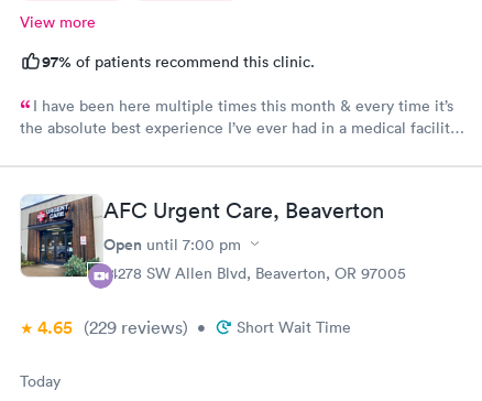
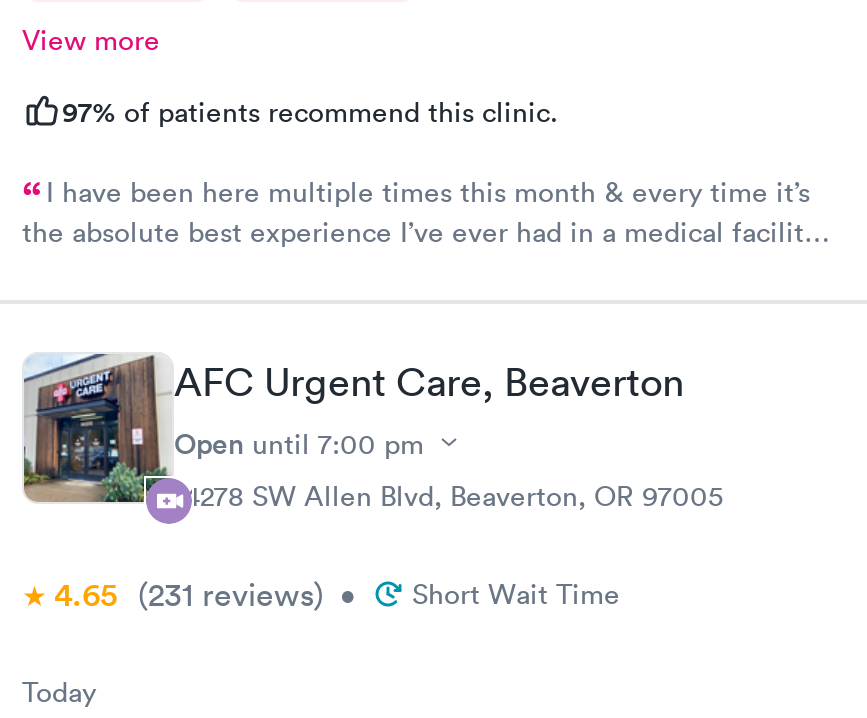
- 4.65 (229 reviews) • Short Wait Time
+ 4.65 (231 reviews) • Short Wait Time
